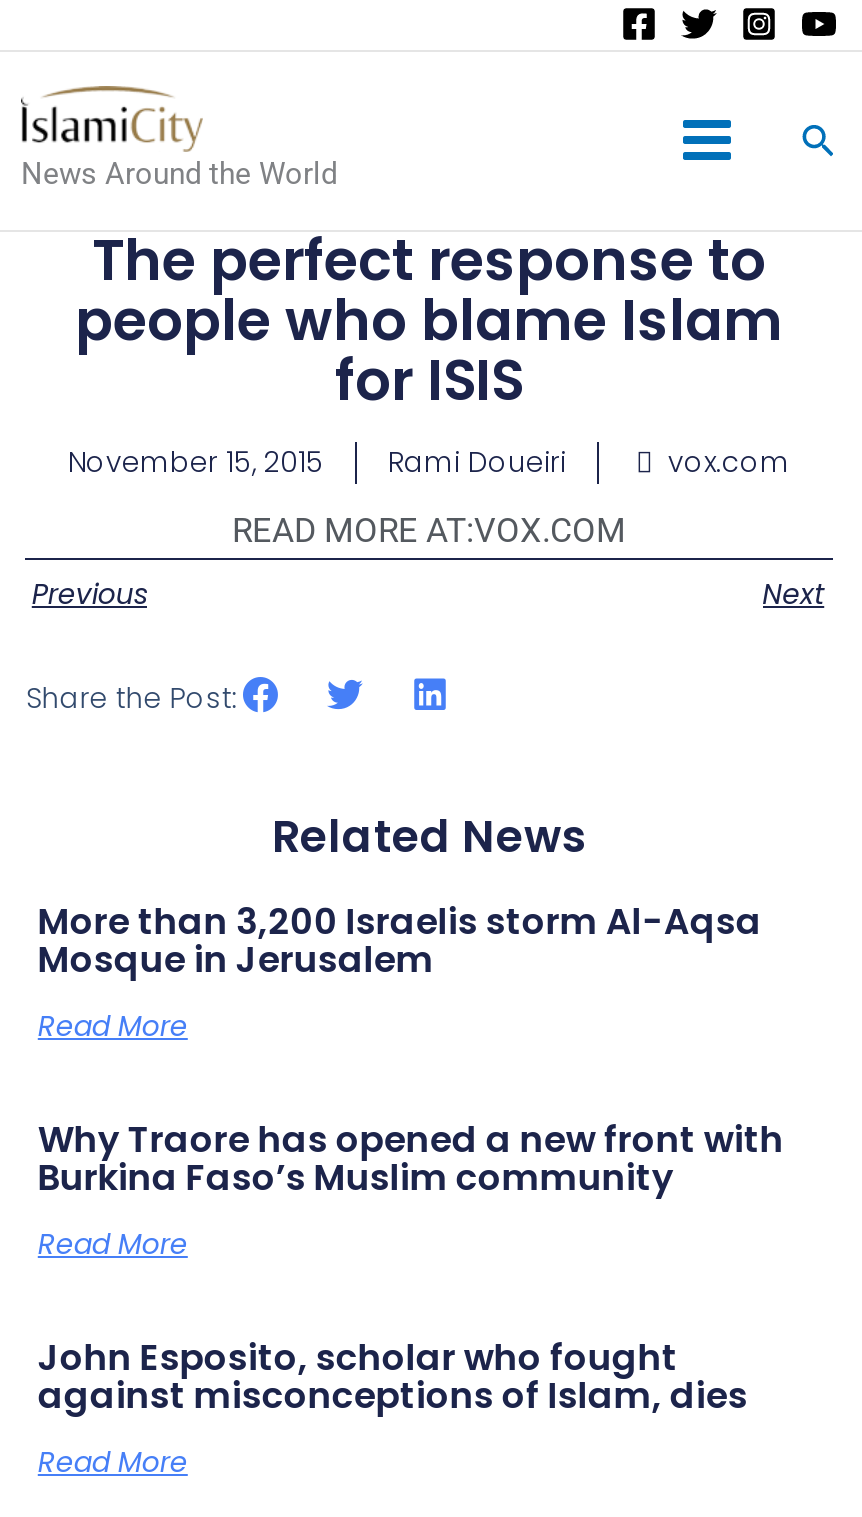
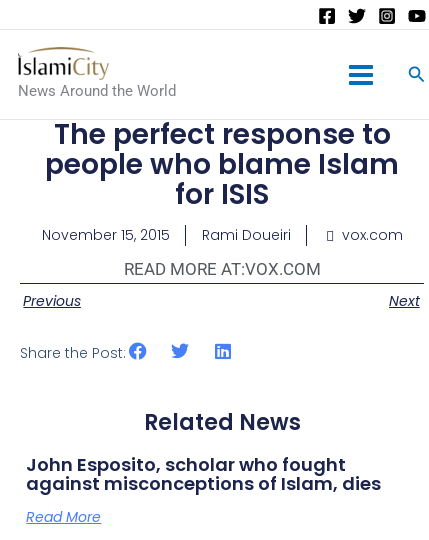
- More than 3,200 Israelis storm Al-Aqsa
- Mosque in Jerusalem
- Read More
- Why Traore has opened a new front with
- Burkina Faso’s Muslim community
- Read More
